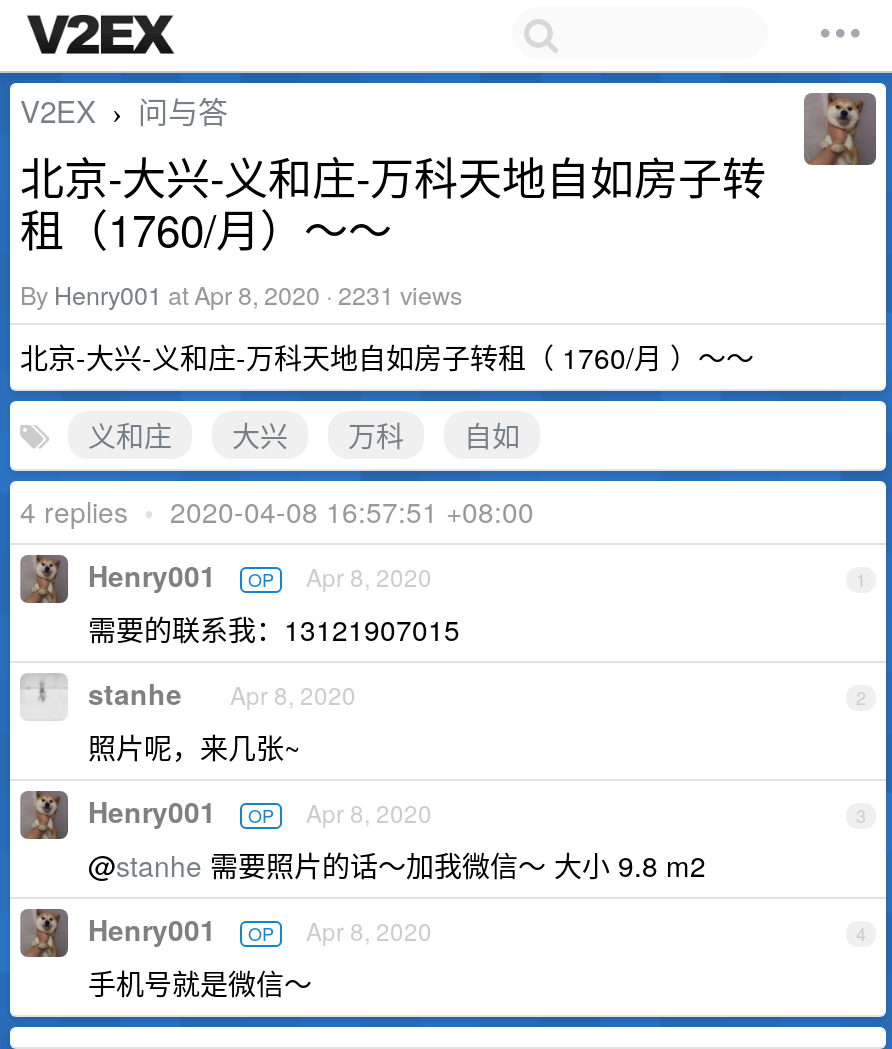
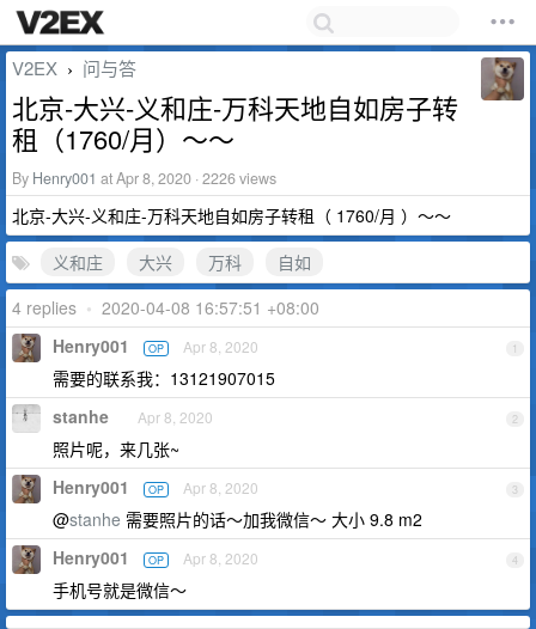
- By Henry001 at Apr 8, 2020 · 2231 views
+ By Henry001 at Apr 8, 2020 · 2226 views
